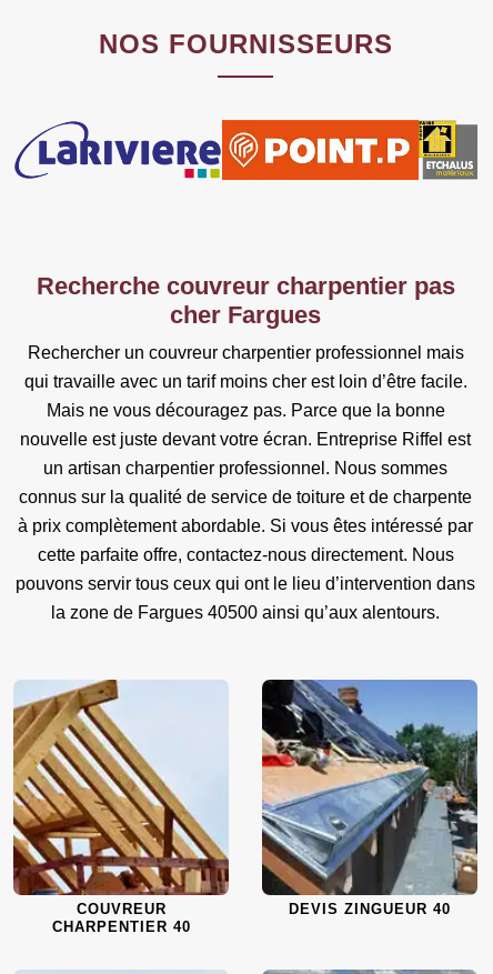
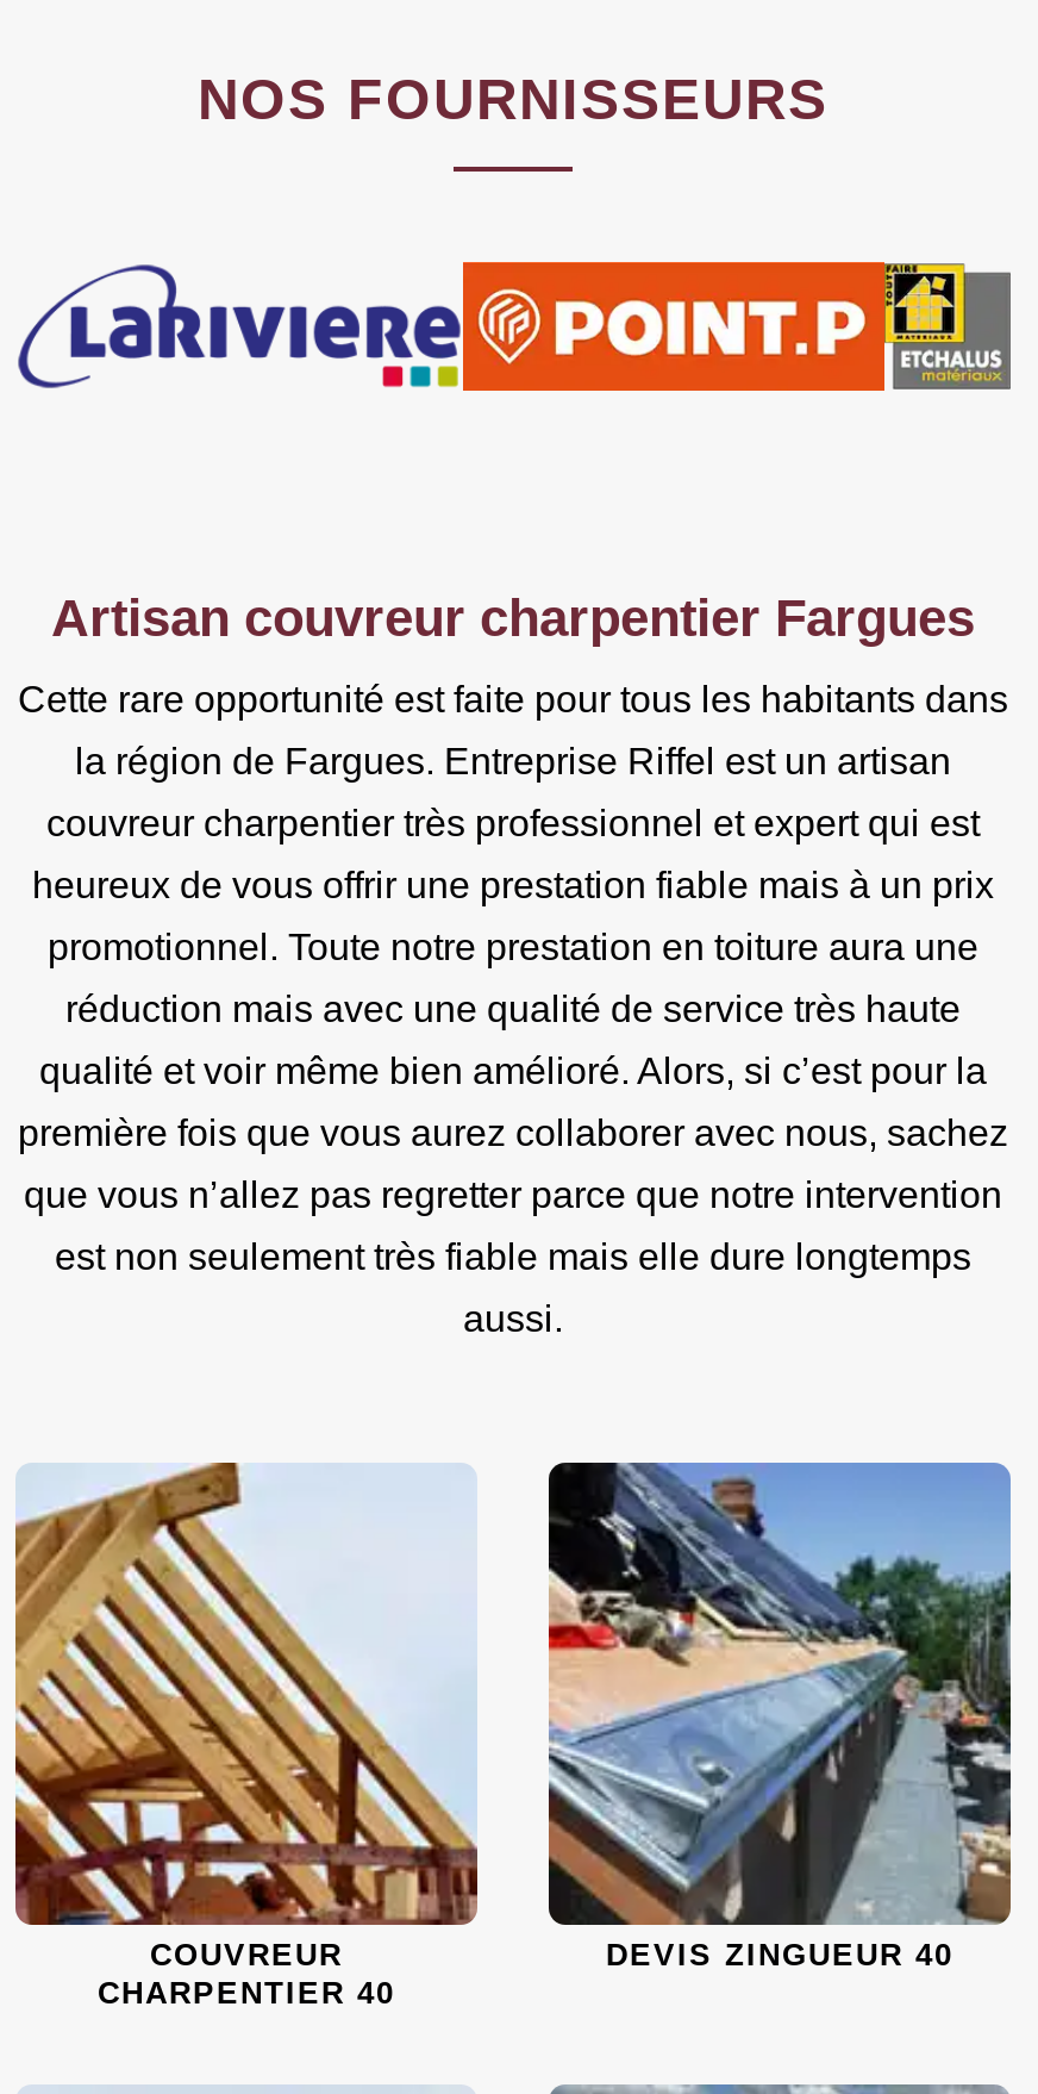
- Recherche couvreur charpentier pas
- cher Fargues
- Rechercher un couvreur charpentier professionnel mais
- qui travaille avec un tarif moins cher est loin d’être facile.
- Mais ne vous découragez pas. Parce que la bonne
- nouvelle est juste devant votre écran. Entreprise Riffel est
- un artisan charpentier professionnel. Nous sommes
- connus sur la qualité de service de toiture et de charpente
- à prix complètement abordable. Si vous êtes intéressé par
- cette parfaite offre, contactez-nous directement. Nous
- pouvons servir tous ceux qui ont le lieu d’intervention dans
- la zone de Fargues 40500 ainsi qu’aux alentours.
+ Artisan couvreur charpentier Fargues
+ Cette rare opportunité est faite pour tous les habitants dans
+ la région de Fargues. Entreprise Riffel est un artisan
+ couvreur charpentier très professionnel et expert qui est
+ heureux de vous offrir une prestation fiable mais à un prix
+ promotionnel. Toute notre prestation en toiture aura une
+ réduction mais avec une qualité de service très haute
+ qualité et voir même bien amélioré. Alors, si c’est pour la
+ première fois que vous aurez collaborer avec nous, sachez
+ que vous n’allez pas regretter parce que notre intervention
+ est non seulement très fiable mais elle dure longtemps
+ aussi.
